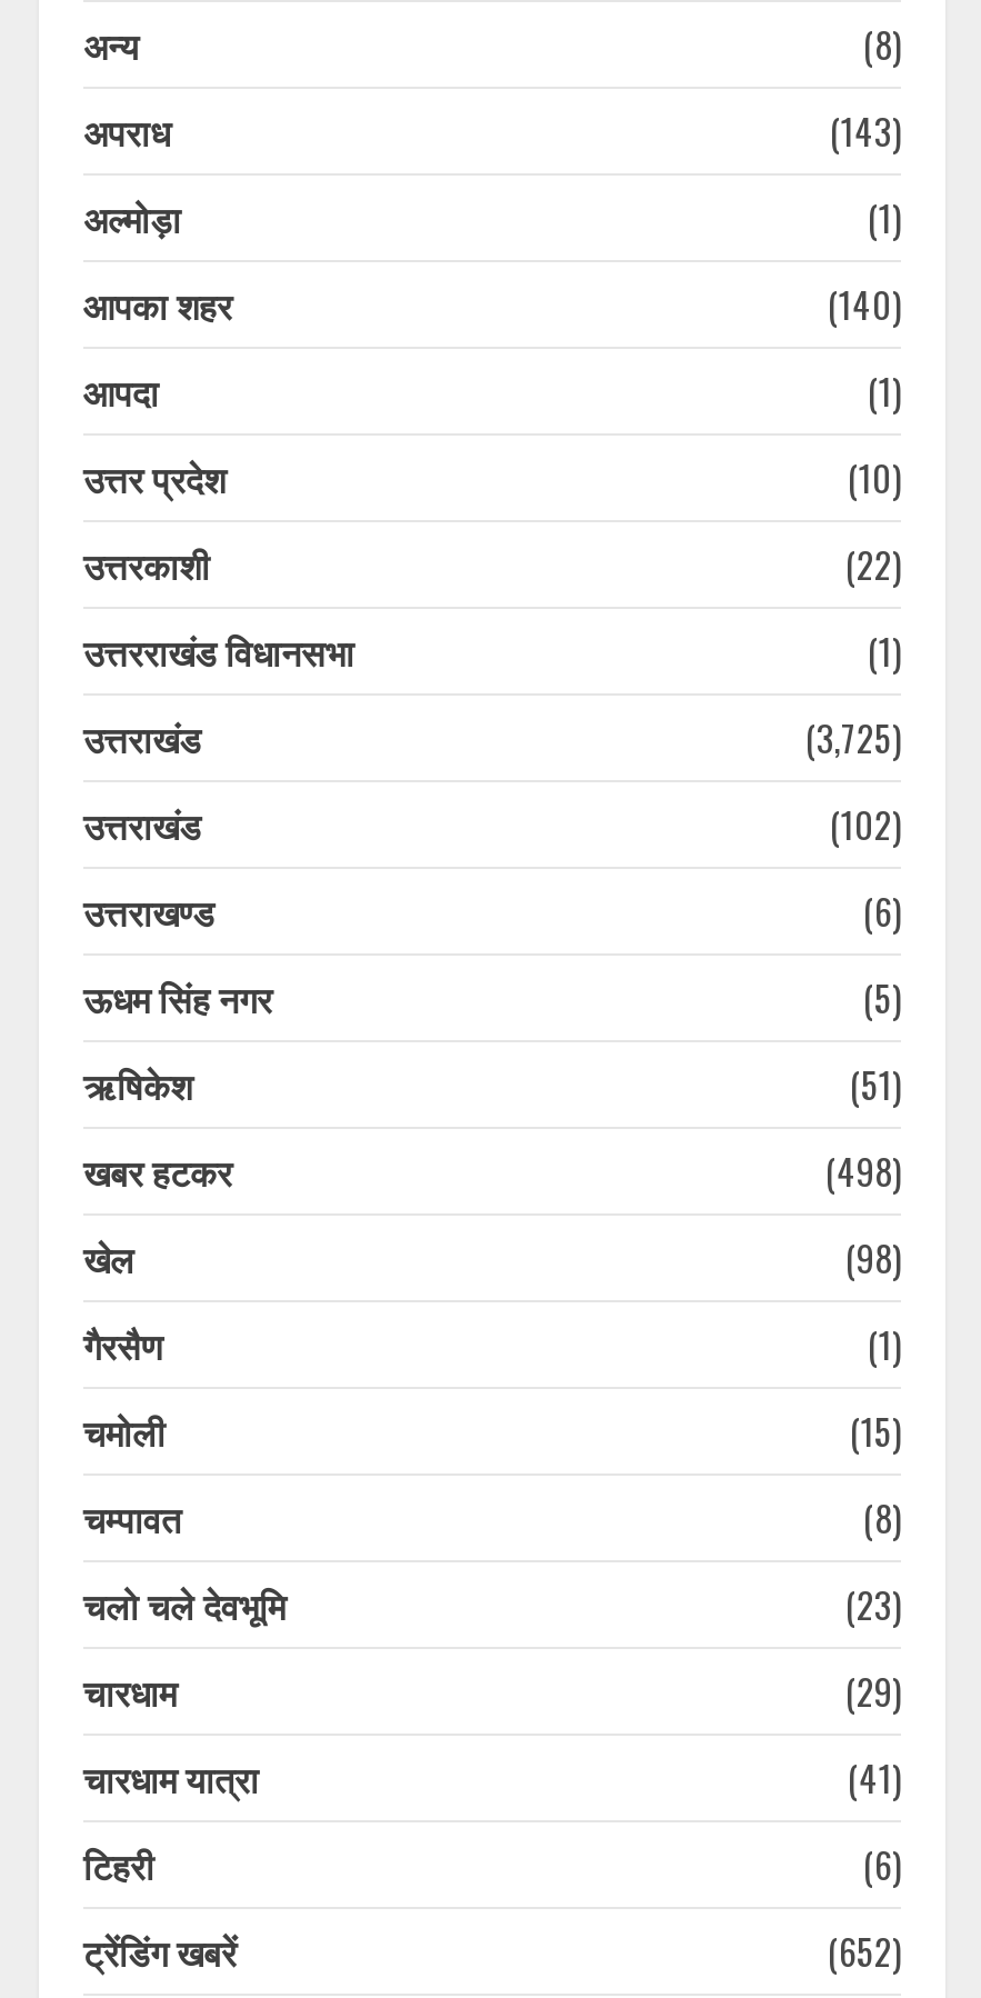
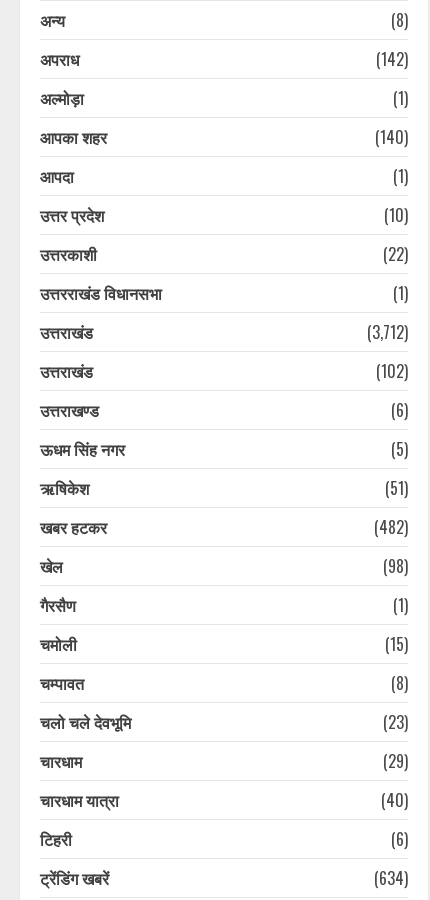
- (143)
+ (142)

- (3,725)
+ (3,712)

- (498)
+ (482)

- (41)
+ (40)

- (652)
+ (634)
